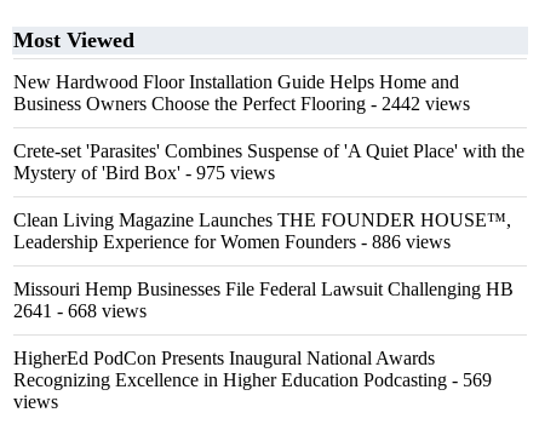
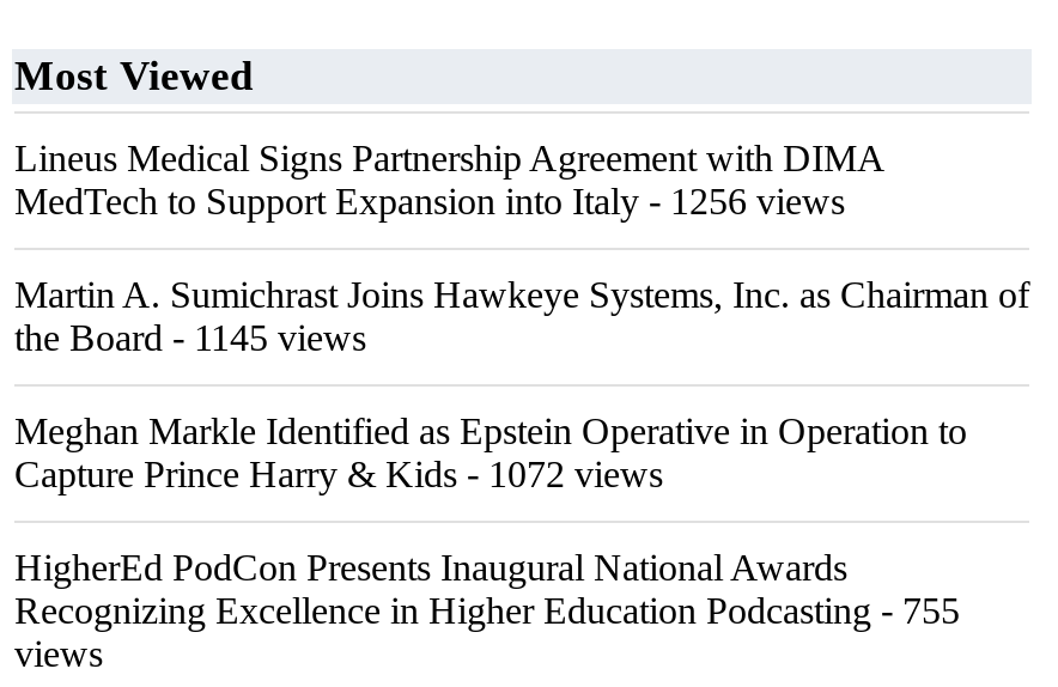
- New Hardwood Floor Installation Guide Helps Home and
- Business Owners Choose the Perfect Flooring - 2442 views
- Crete-set 'Parasites' Combines Suspense of 'A Quiet Place' with the
- Mystery of 'Bird Box' - 975 views
- Clean Living Magazine Launches THE FOUNDER HOUSE™,
- Leadership Experience for Women Founders - 886 views
- Missouri Hemp Businesses File Federal Lawsuit Challenging HB
- 2641 - 668 views
+ Lineus Medical Signs Partnership Agreement with DIMA
+ MedTech to Support Expansion into Italy - 1256 views
+ Martin A. Sumichrast Joins Hawkeye Systems, Inc. as Chairman of
+ the Board - 1145 views
+ Meghan Markle Identified as Epstein Operative in Operation to
+ Capture Prince Harry & Kids - 1072 views

- Recognizing Excellence in Higher Education Podcasting - 569
+ Recognizing Excellence in Higher Education Podcasting - 755
